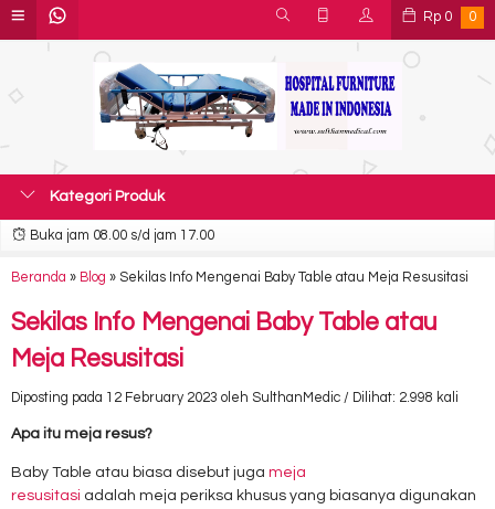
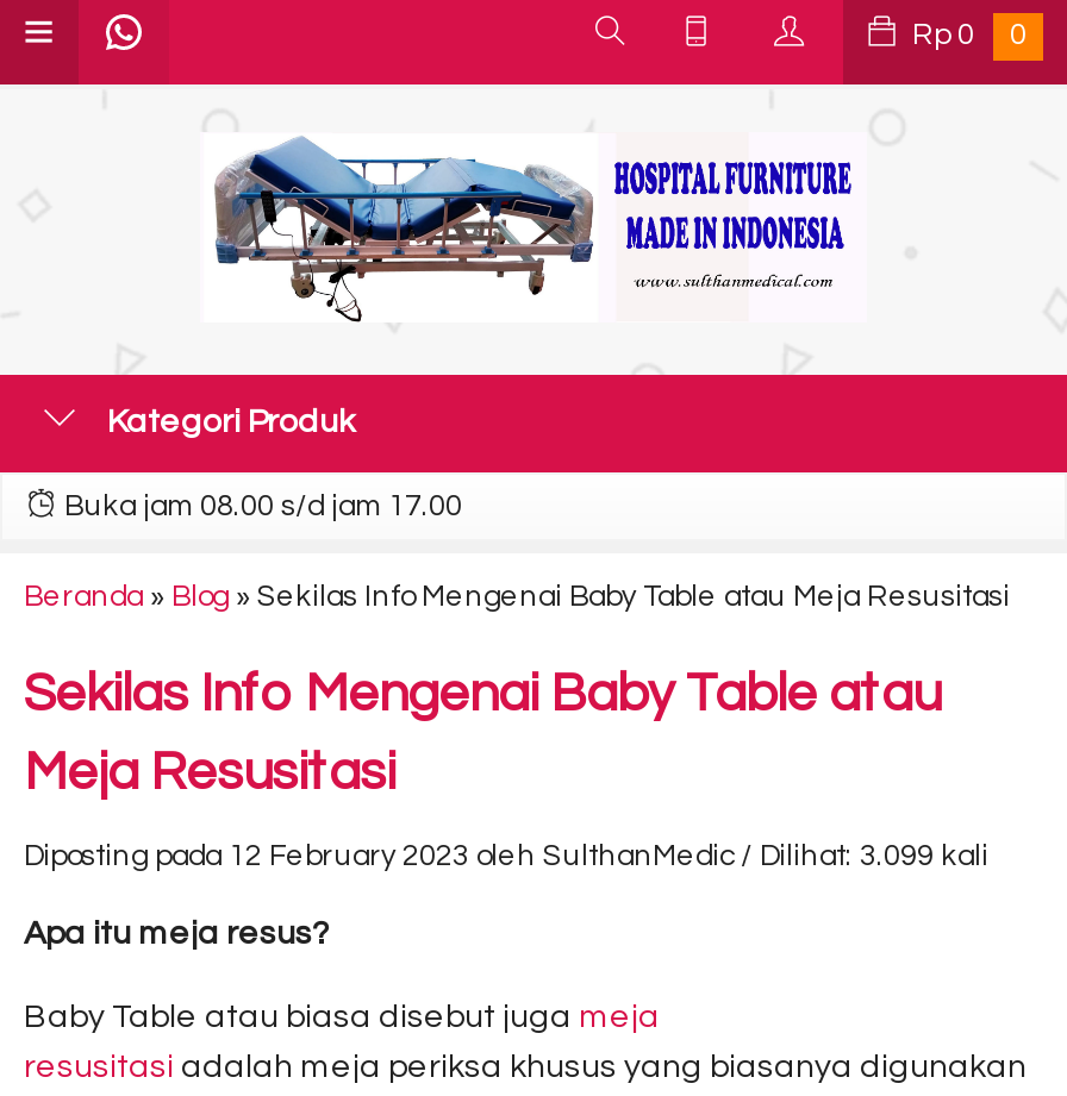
- Diposting pada 12 February 2023 oleh SulthanMedic / Dilihat: 2.998 kali
+ Diposting pada 12 February 2023 oleh SulthanMedic / Dilihat: 3.099 kali
